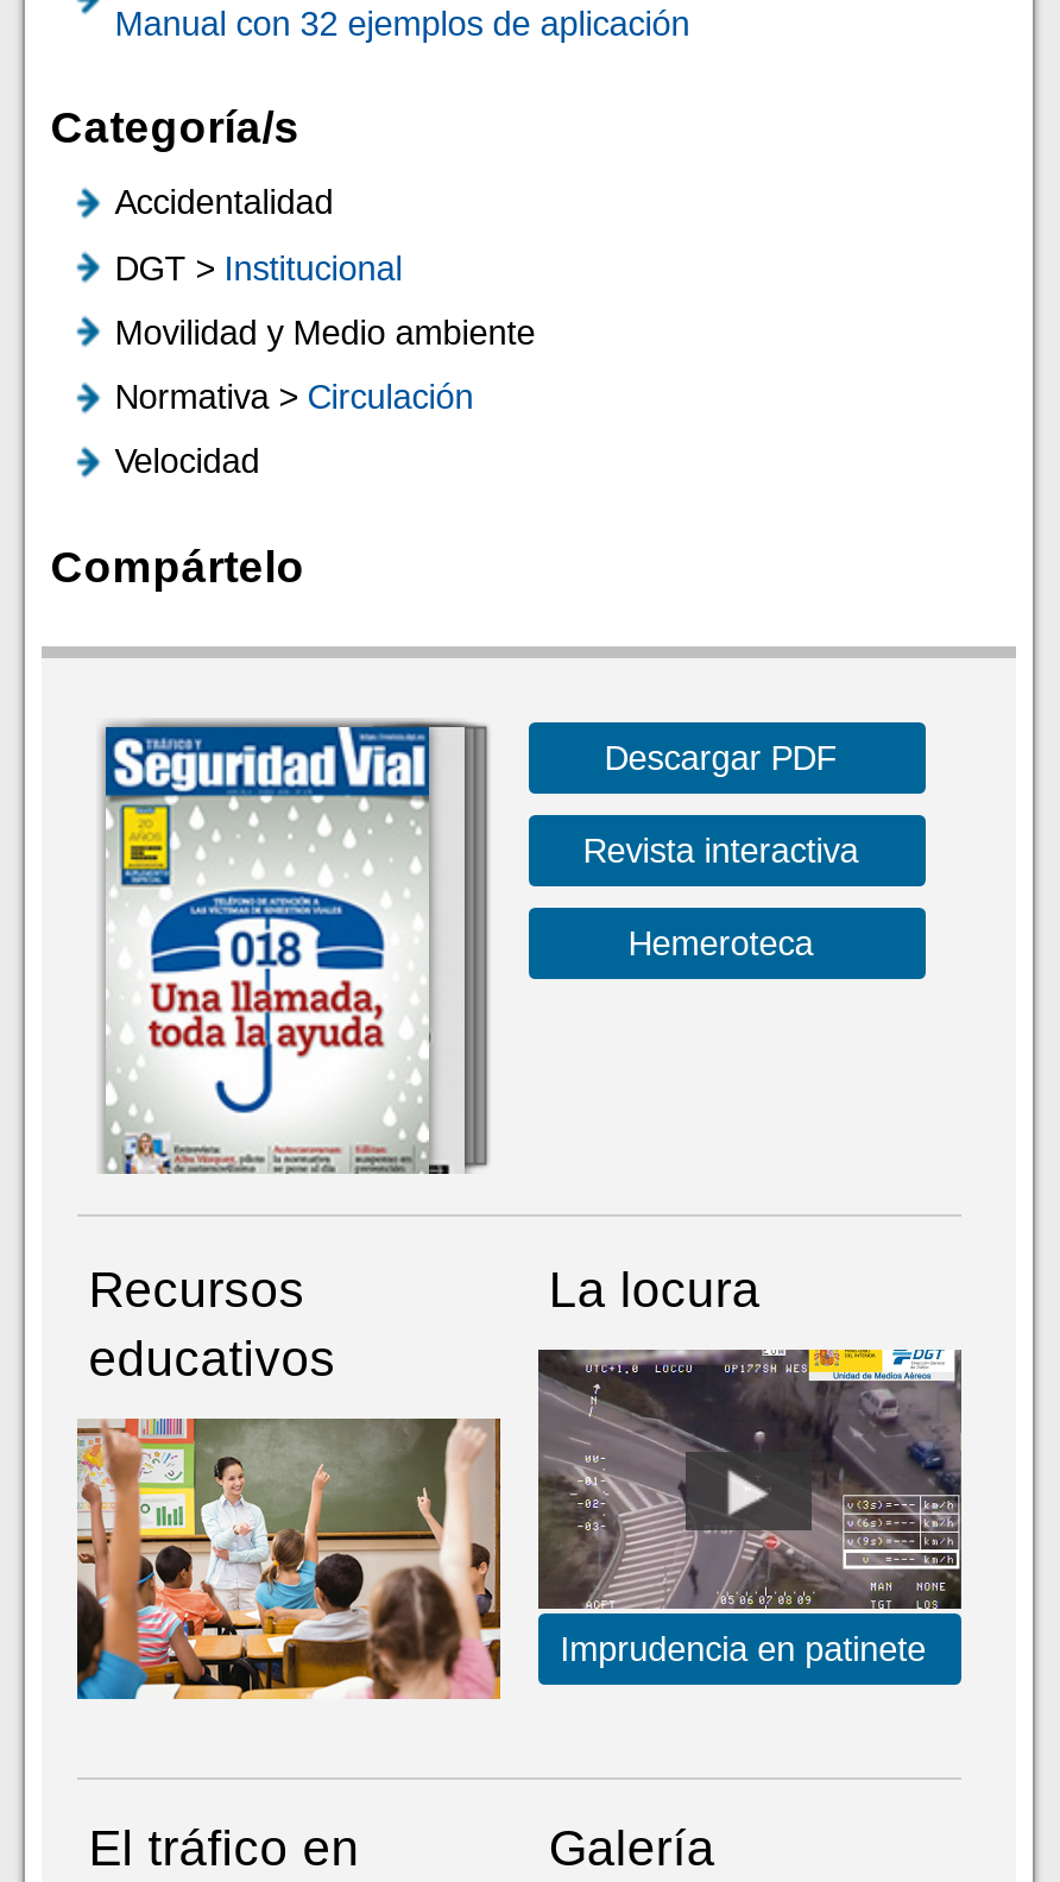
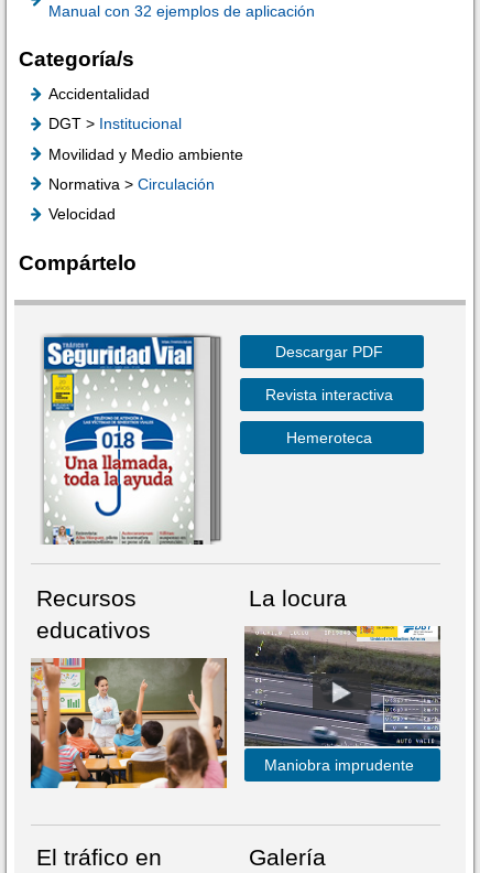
- [image]
- Imprudencia en patinete
+ [image]
+ Maniobra imprudente
